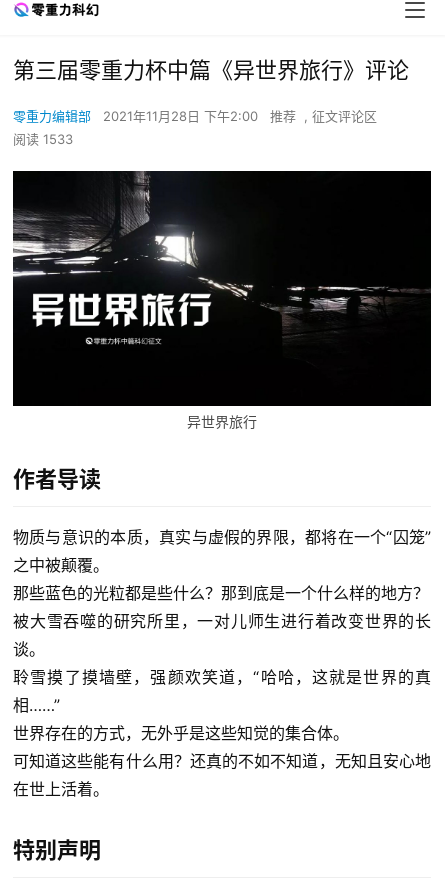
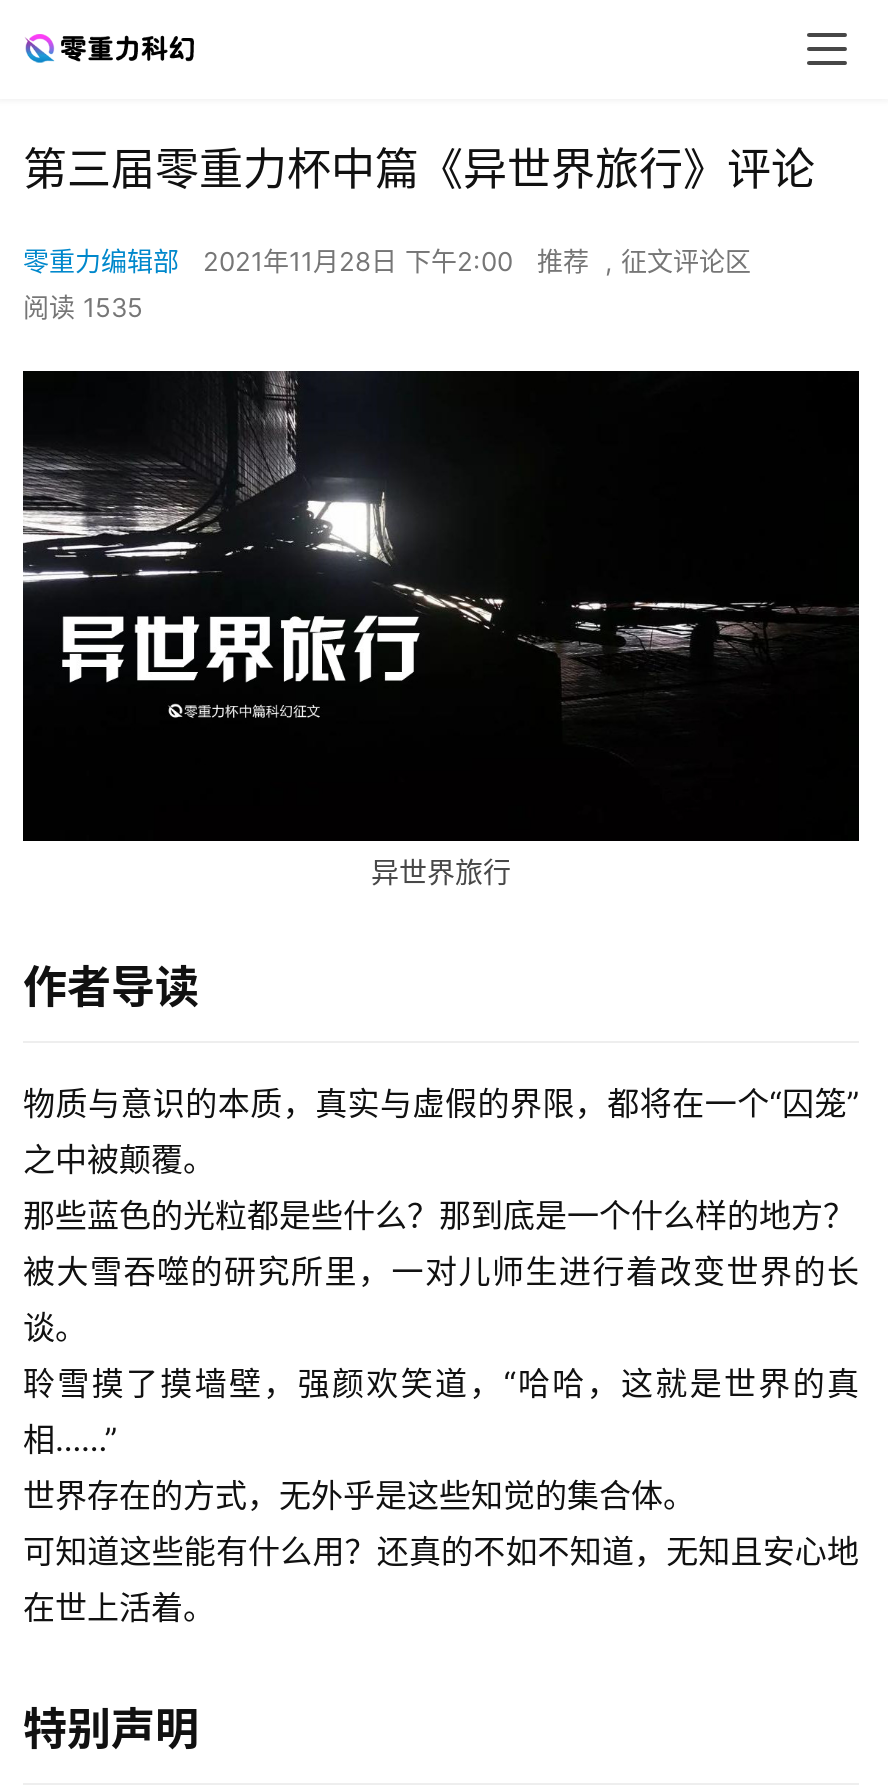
- 阅读 1533
+ 阅读 1535
